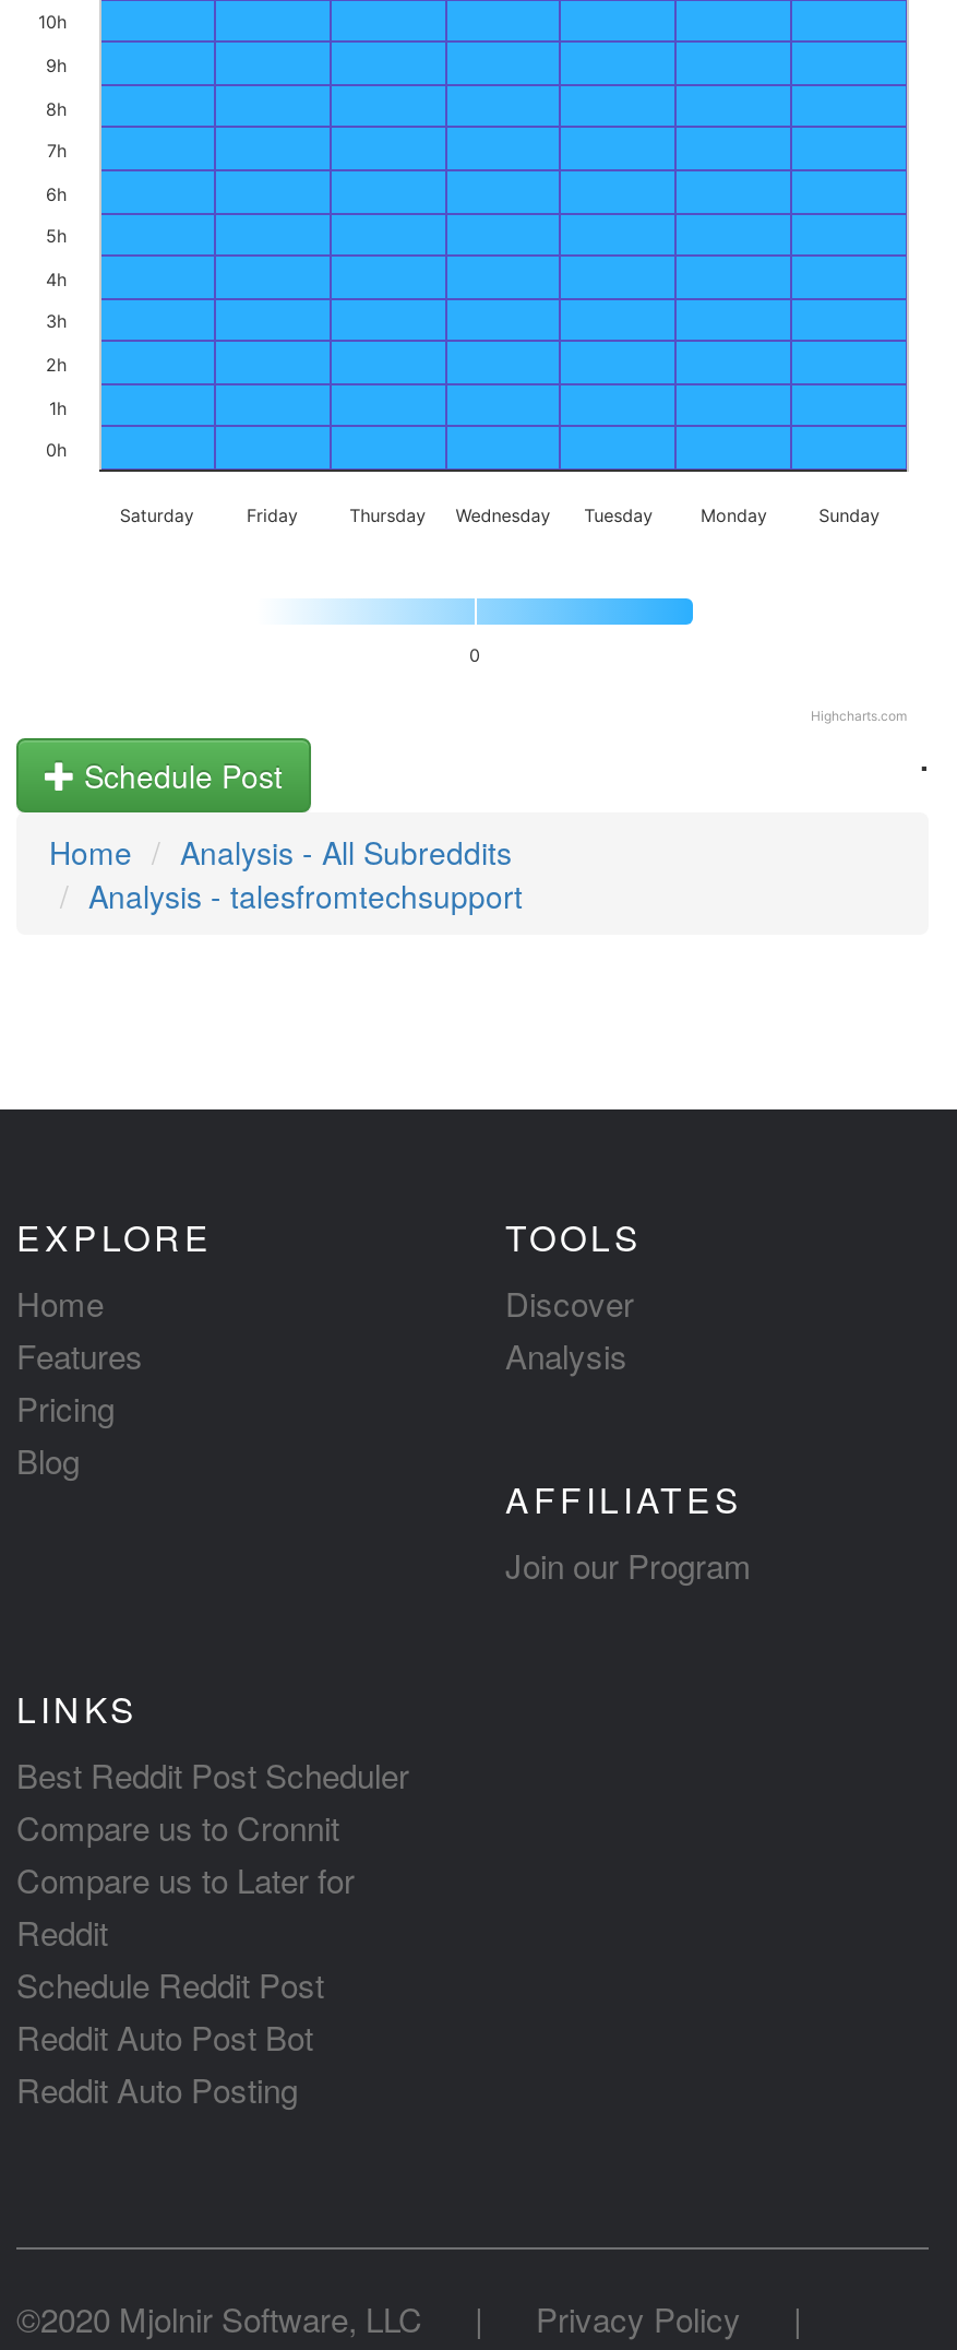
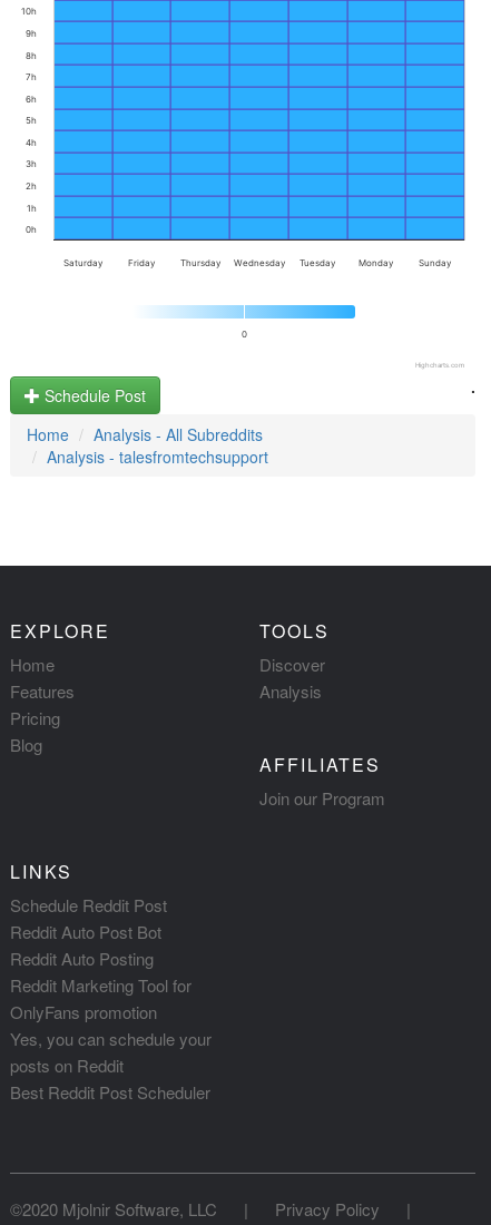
moved down: Best Reddit Post Scheduler

- Compare us to Cronnit
- Compare us to Later for
- Reddit

moved up: Schedule Reddit Post | Reddit Auto Post Bot | Reddit Auto Posting

+ Reddit Marketing Tool for
+ OnlyFans promotion
+ Yes, you can schedule your
+ posts on Reddit
